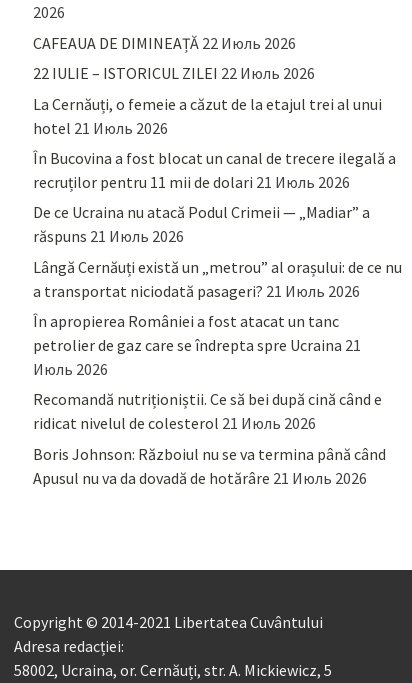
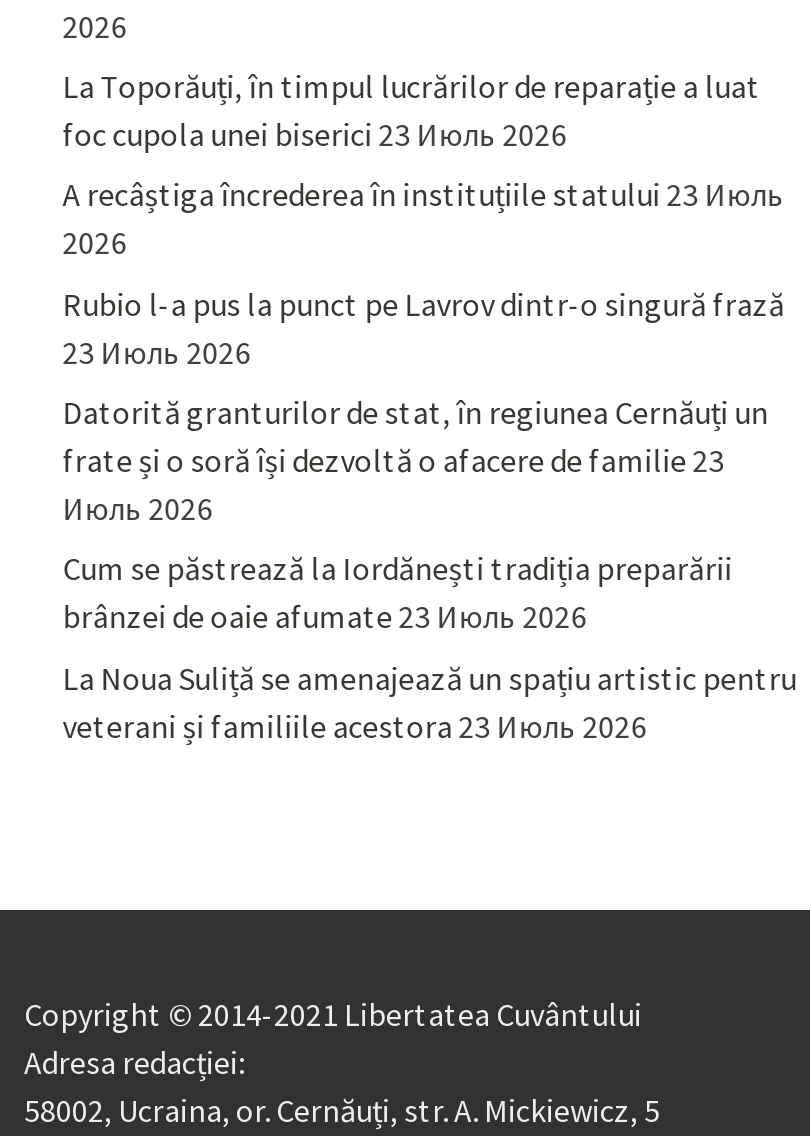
- CAFEAUA DE DIMINEAȚĂ 22 Июль 2026
- 22 IULIE – ISTORICUL ZILEI 22 Июль 2026
- La Cernăuți, o femeie a căzut de la etajul trei al unui
- hotel 21 Июль 2026
- În Bucovina a fost blocat un canal de trecere ilegală a
- recruților pentru 11 mii de dolari 21 Июль 2026
- De ce Ucraina nu atacă Podul Crimeii — „Madiar” a
- răspuns 21 Июль 2026
- Lângă Cernăuți există un „metrou” al orașului: de ce nu
- a transportat niciodată pasageri? 21 Июль 2026
- În apropierea României a fost atacat un tanc
- petrolier de gaz care se îndrepta spre Ucraina 21
+ La Toporăuți, în timpul lucrărilor de reparație a luat
+ foc cupola unei biserici 23 Июль 2026
+ A recâștiga încrederea în instituțiile statului 23 Июль
+ 2026
+ Rubio l-a pus la punct pe Lavrov dintr-o singură frază
+ 23 Июль 2026
+ Datorită granturilor de stat, în regiunea Cernăuți un
+ frate și o soră își dezvoltă o afacere de familie 23

- Recomandă nutriționiștii. Ce să bei după cină când e
- ridicat nivelul de colesterol 21 Июль 2026
+ Cum se păstrează la Iordănești tradiția preparării
+ brânzei de oaie afumate 23 Июль 2026

- Boris Johnson: Războiul nu se va termina până când
- Apusul nu va da dovadă de hotărâre 21 Июль 2026
+ La Noua Suliță se amenajează un spațiu artistic pentru
+ veterani și familiile acestora 23 Июль 2026
